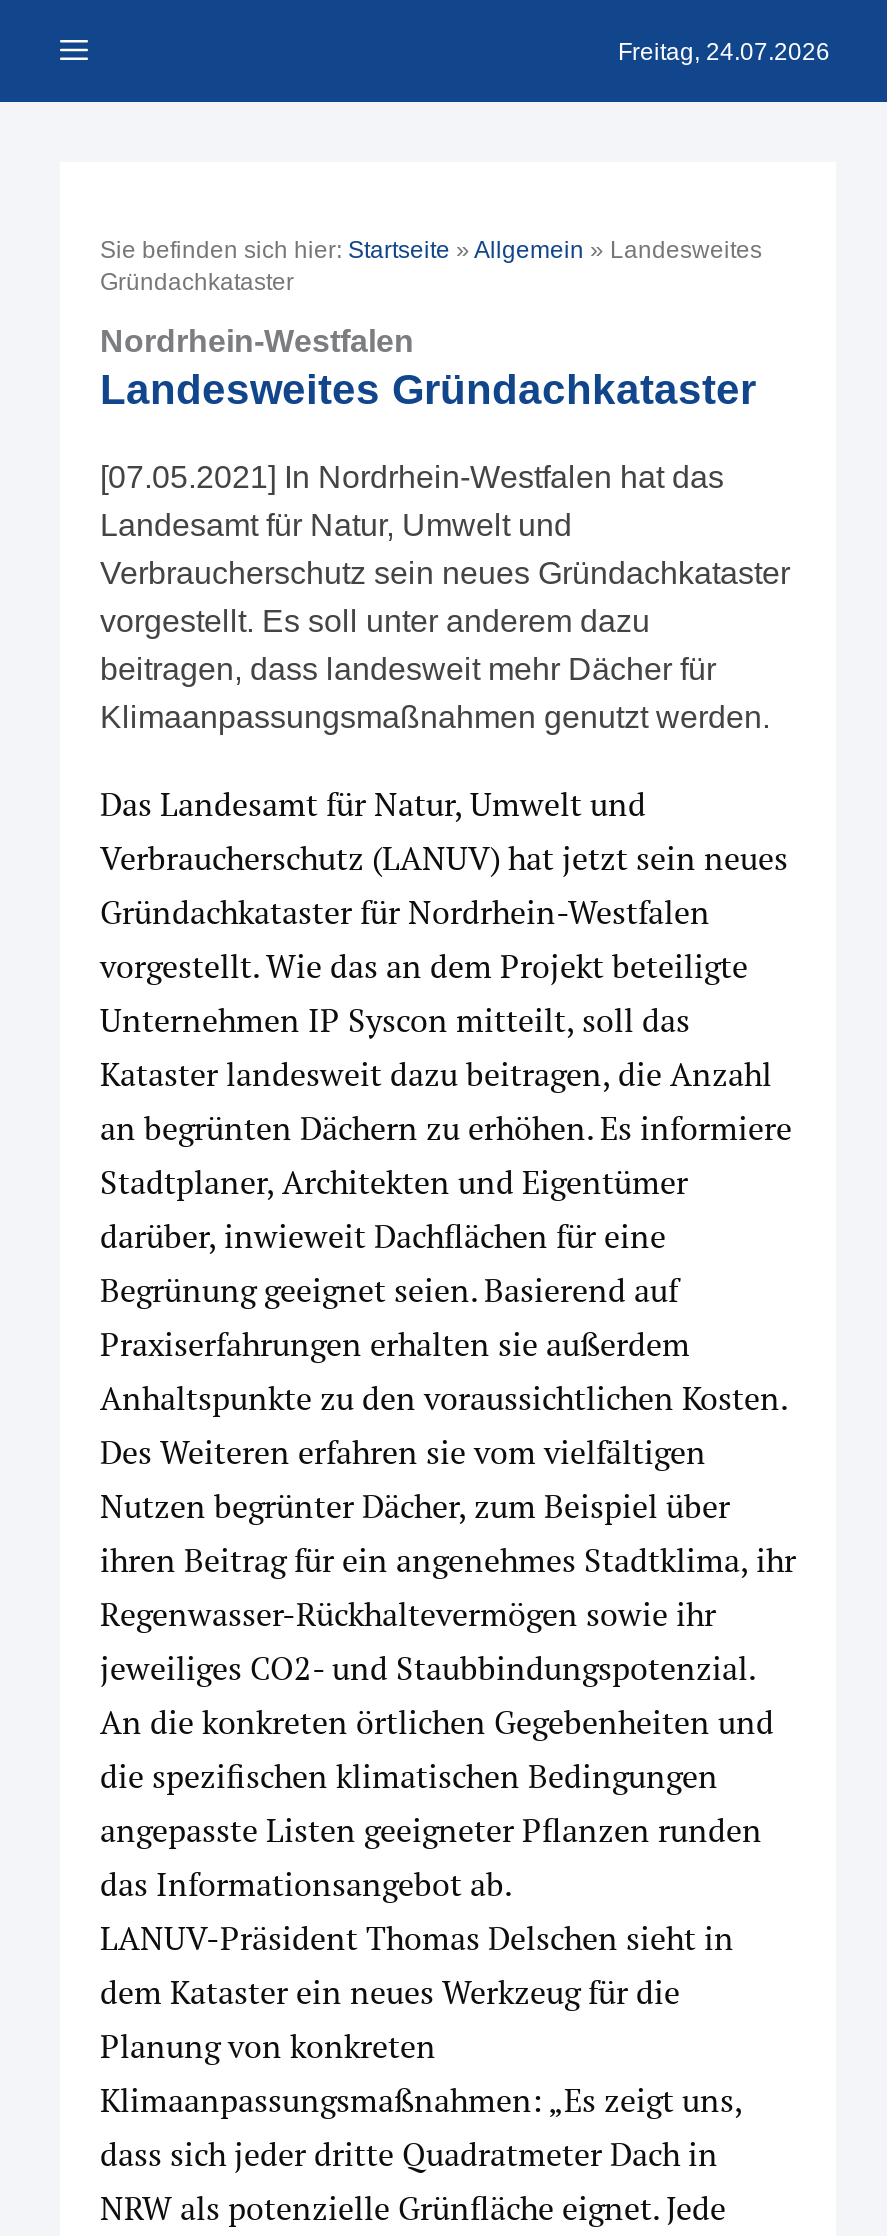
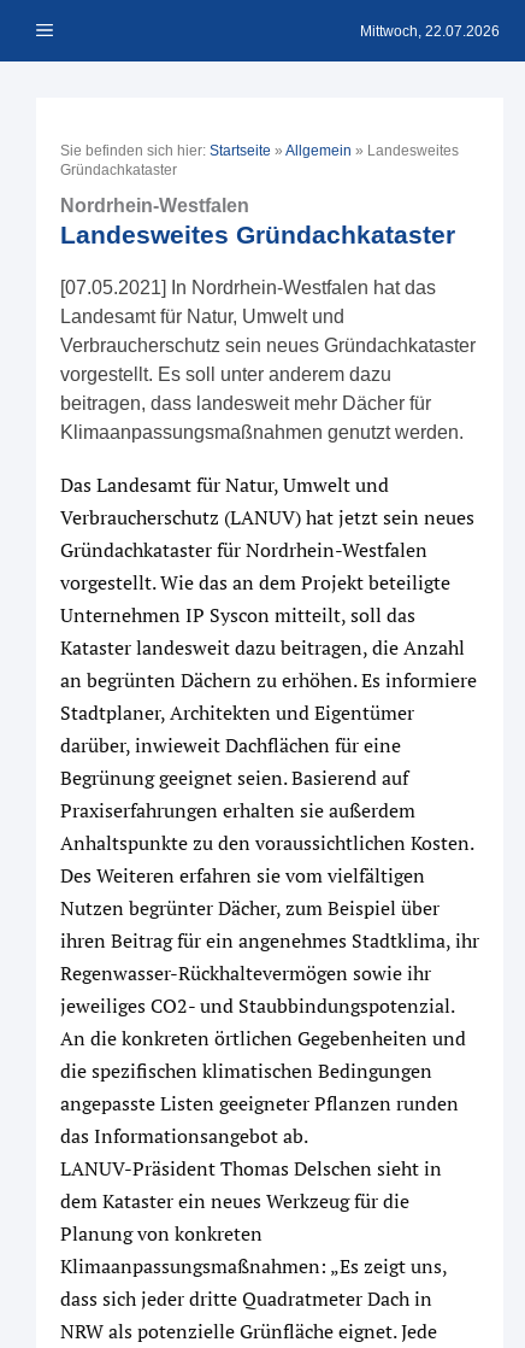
- Freitag, 24.07.2026
+ Mittwoch, 22.07.2026
